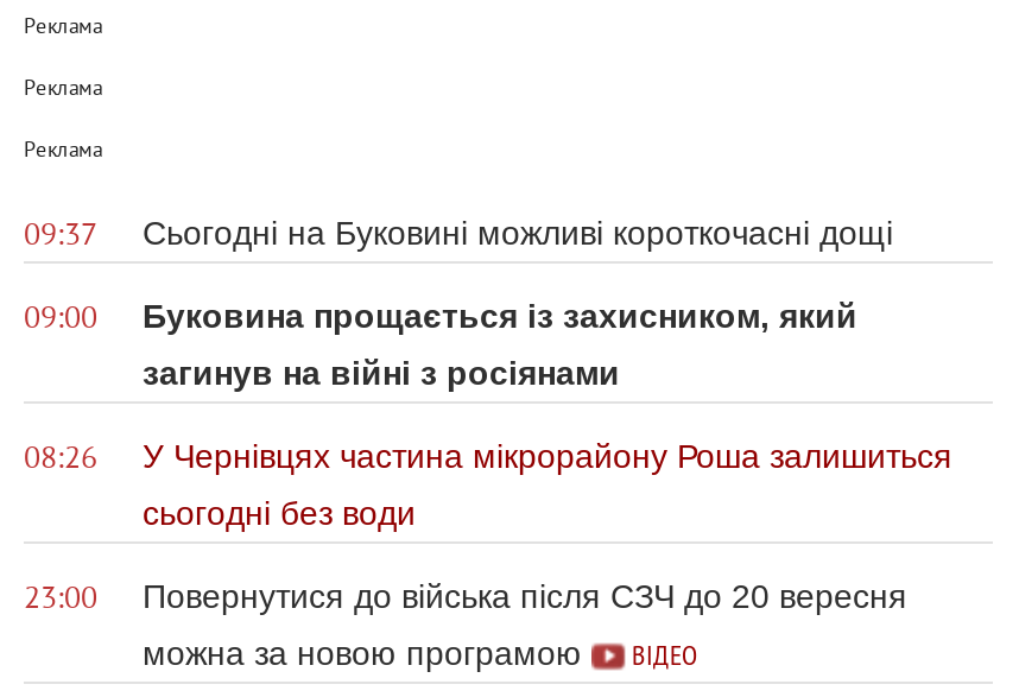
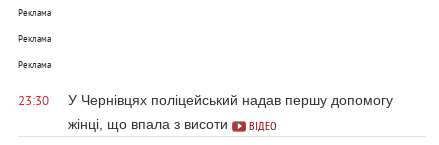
- 09:37
- Сьогодні на Буковині можливі короткочасні дощі
- 09:00
- Буковина прощається із захисником, який
- загинув на війні з росіянами
- 08:26
- У Чернівцях частина мікрорайону Роша залишиться
- сьогодні без води
- 23:00
- Повернутися до війська після СЗЧ до 20 вересня
- можна за новою програмою
+ 23:30
+ У Чернівцях поліцейський надав першу допомогу
+ жінці, що впала з висоти
